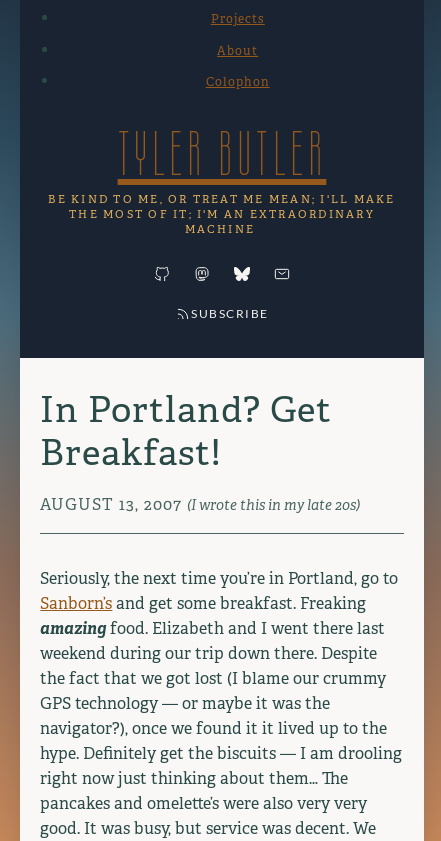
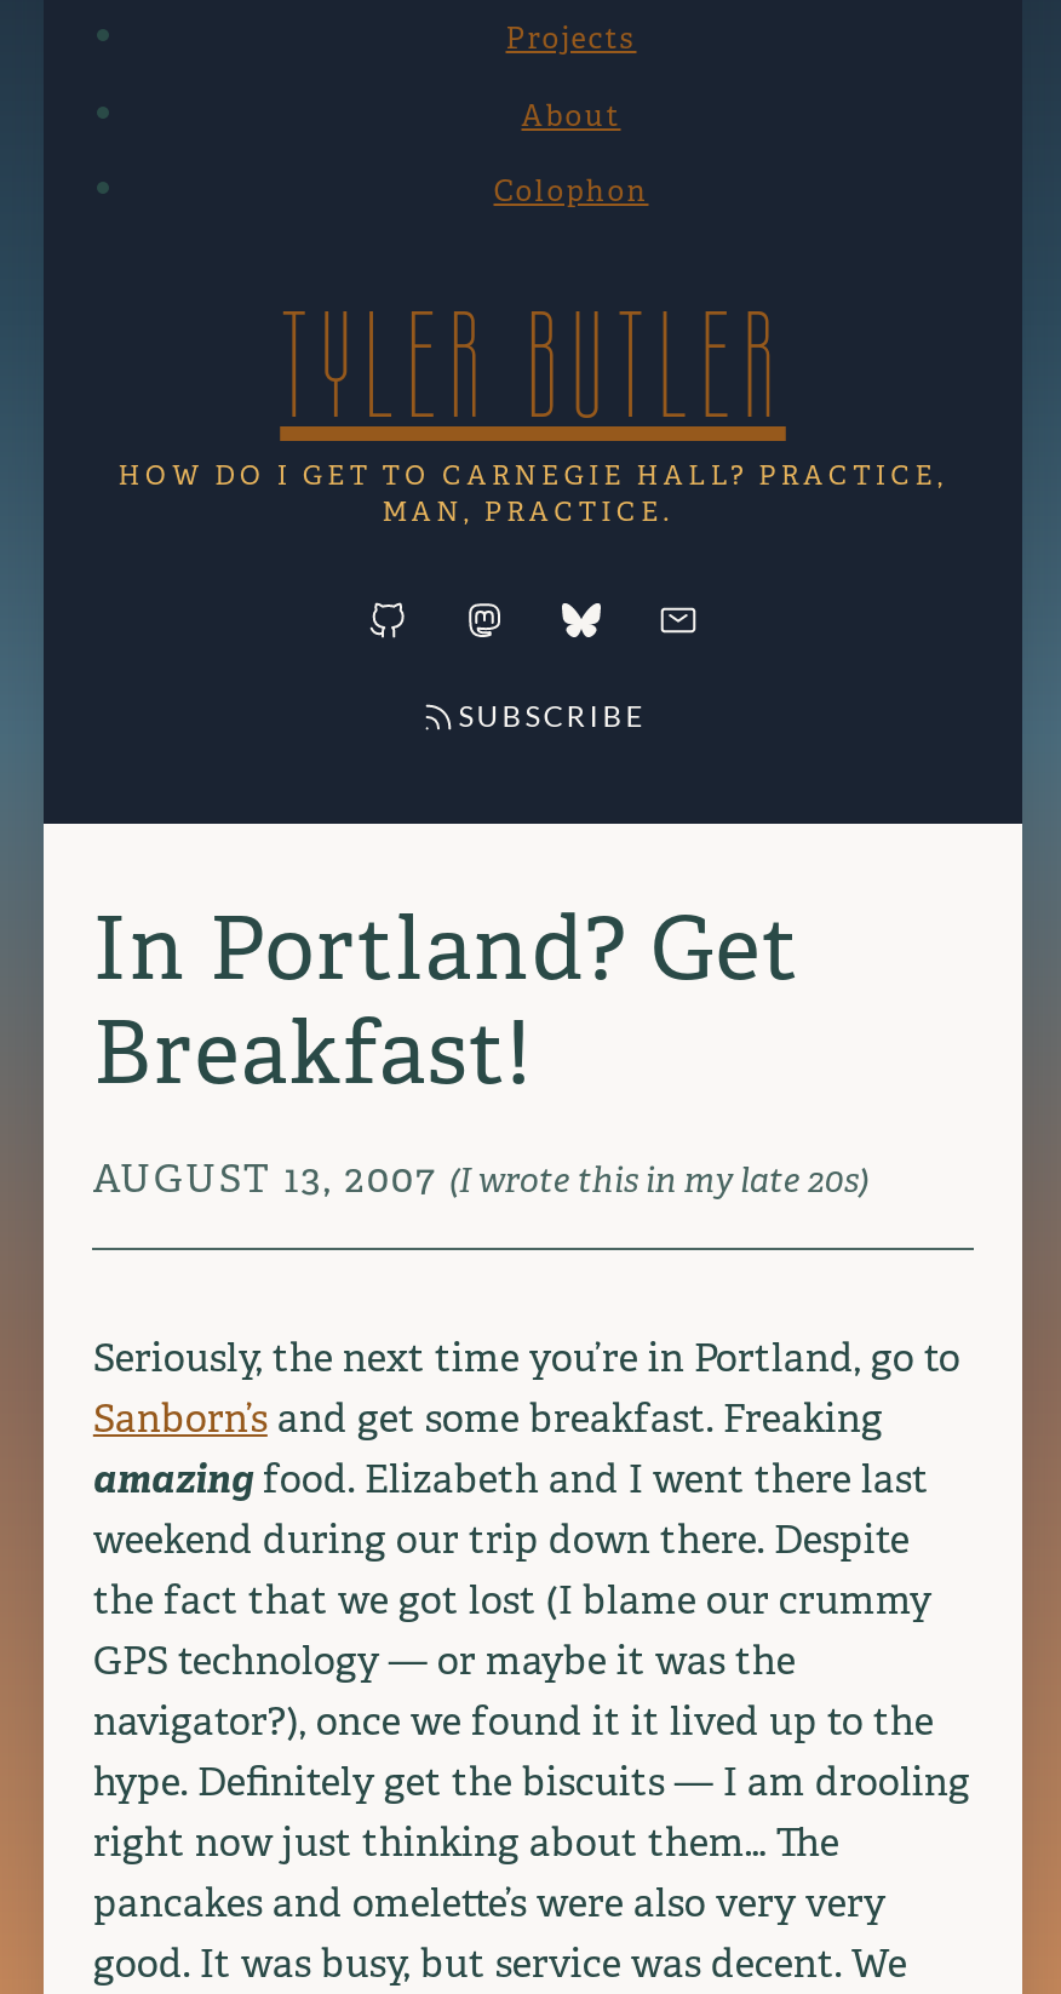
- BE KIND TO ME, OR TREAT ME MEAN; I'LL MAKE
- THE MOST OF IT; I'M AN EXTRAORDINARY
- MACHINE
+ HOW DO I GET TO CARNEGIE HALL? PRACTICE,
+ MAN, PRACTICE.
